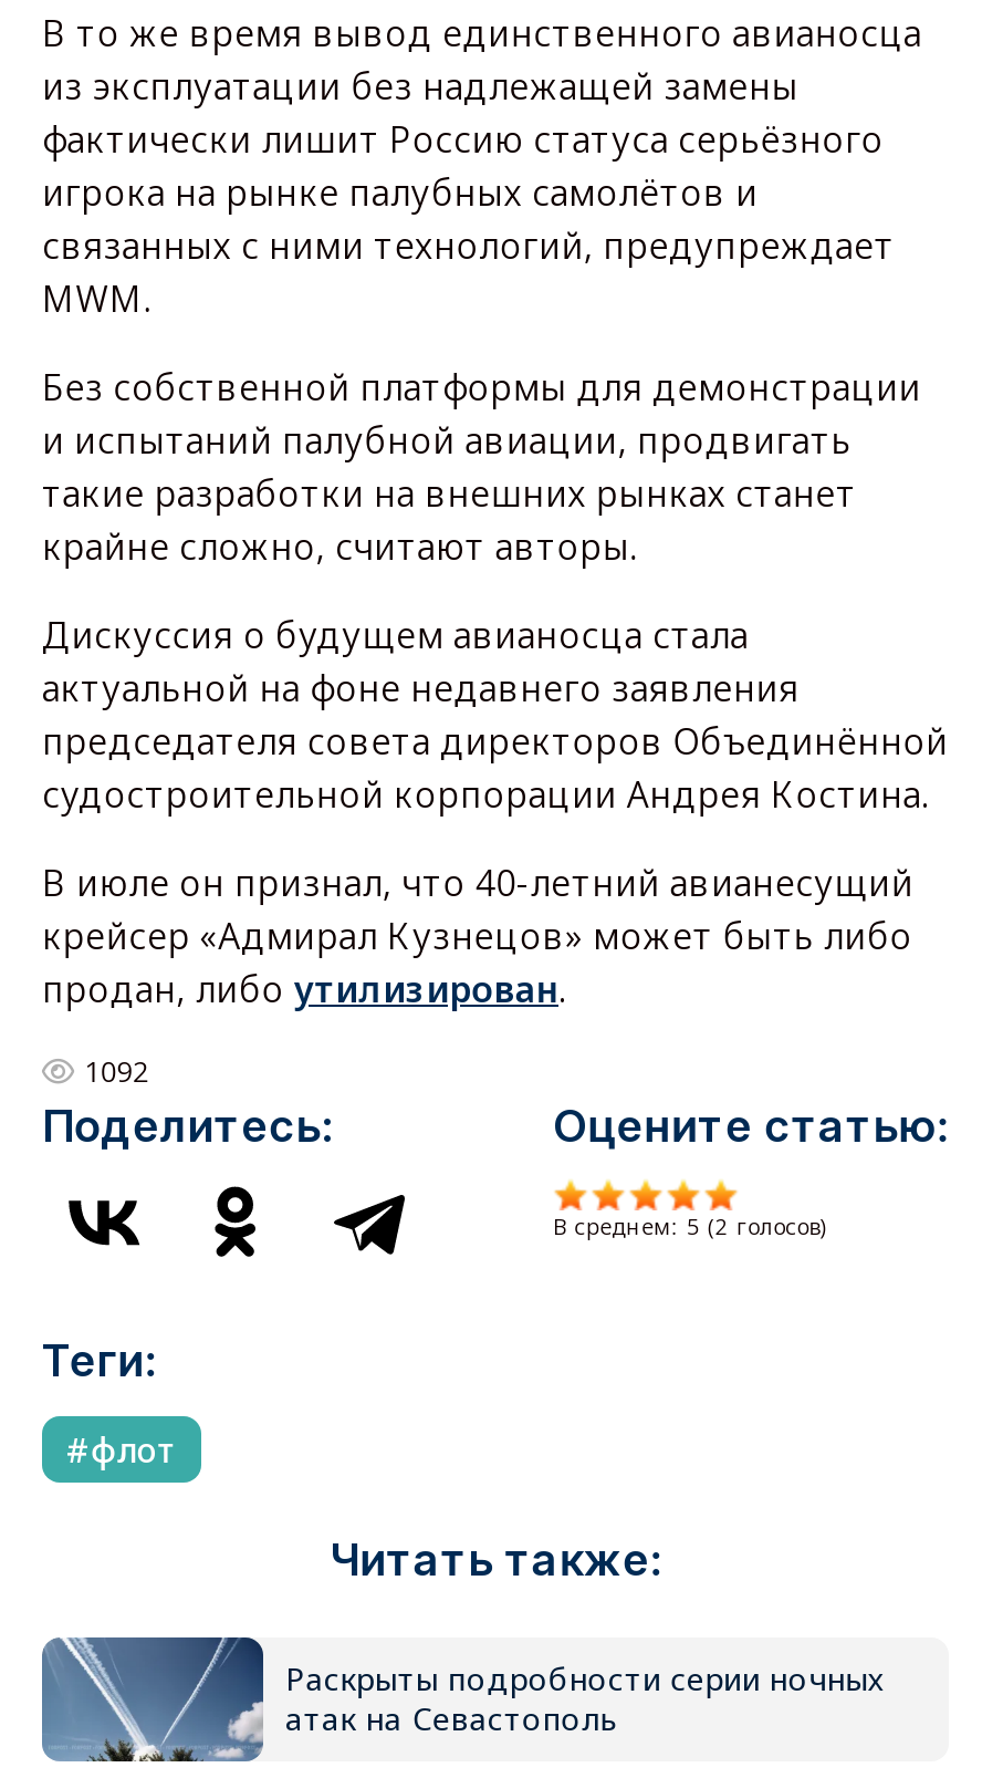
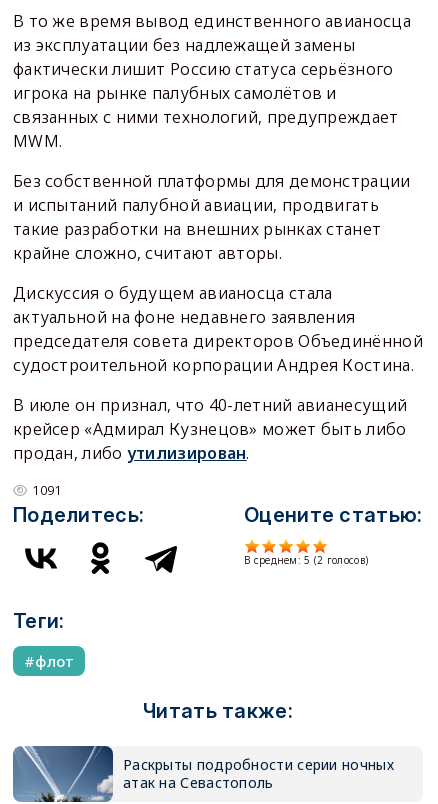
- 1092
+ 1091
